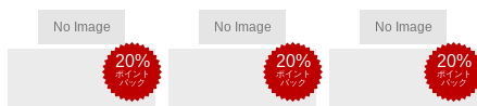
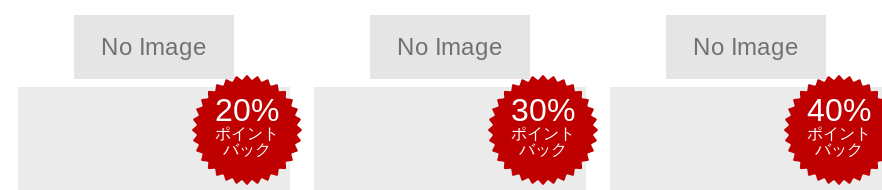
- 20%
+ 30%

- 20%
+ 40%
